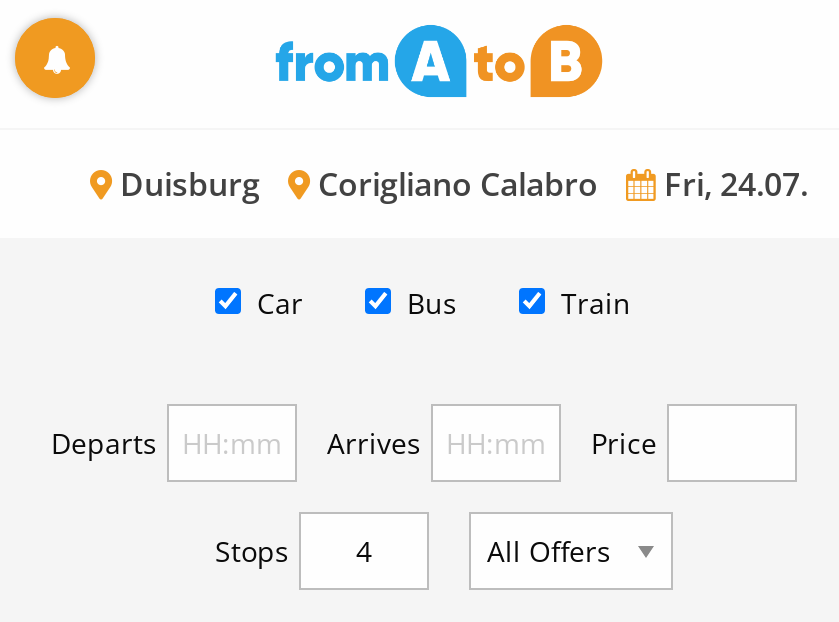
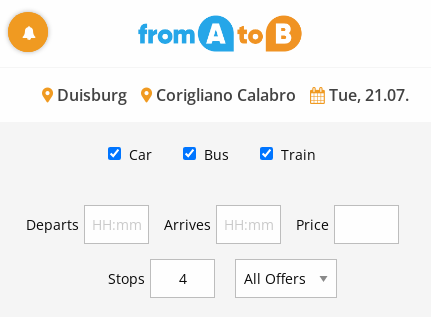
- Duisburg Corigliano Calabro Fri, 24.07.
+ Duisburg Corigliano Calabro Tue, 21.07.
